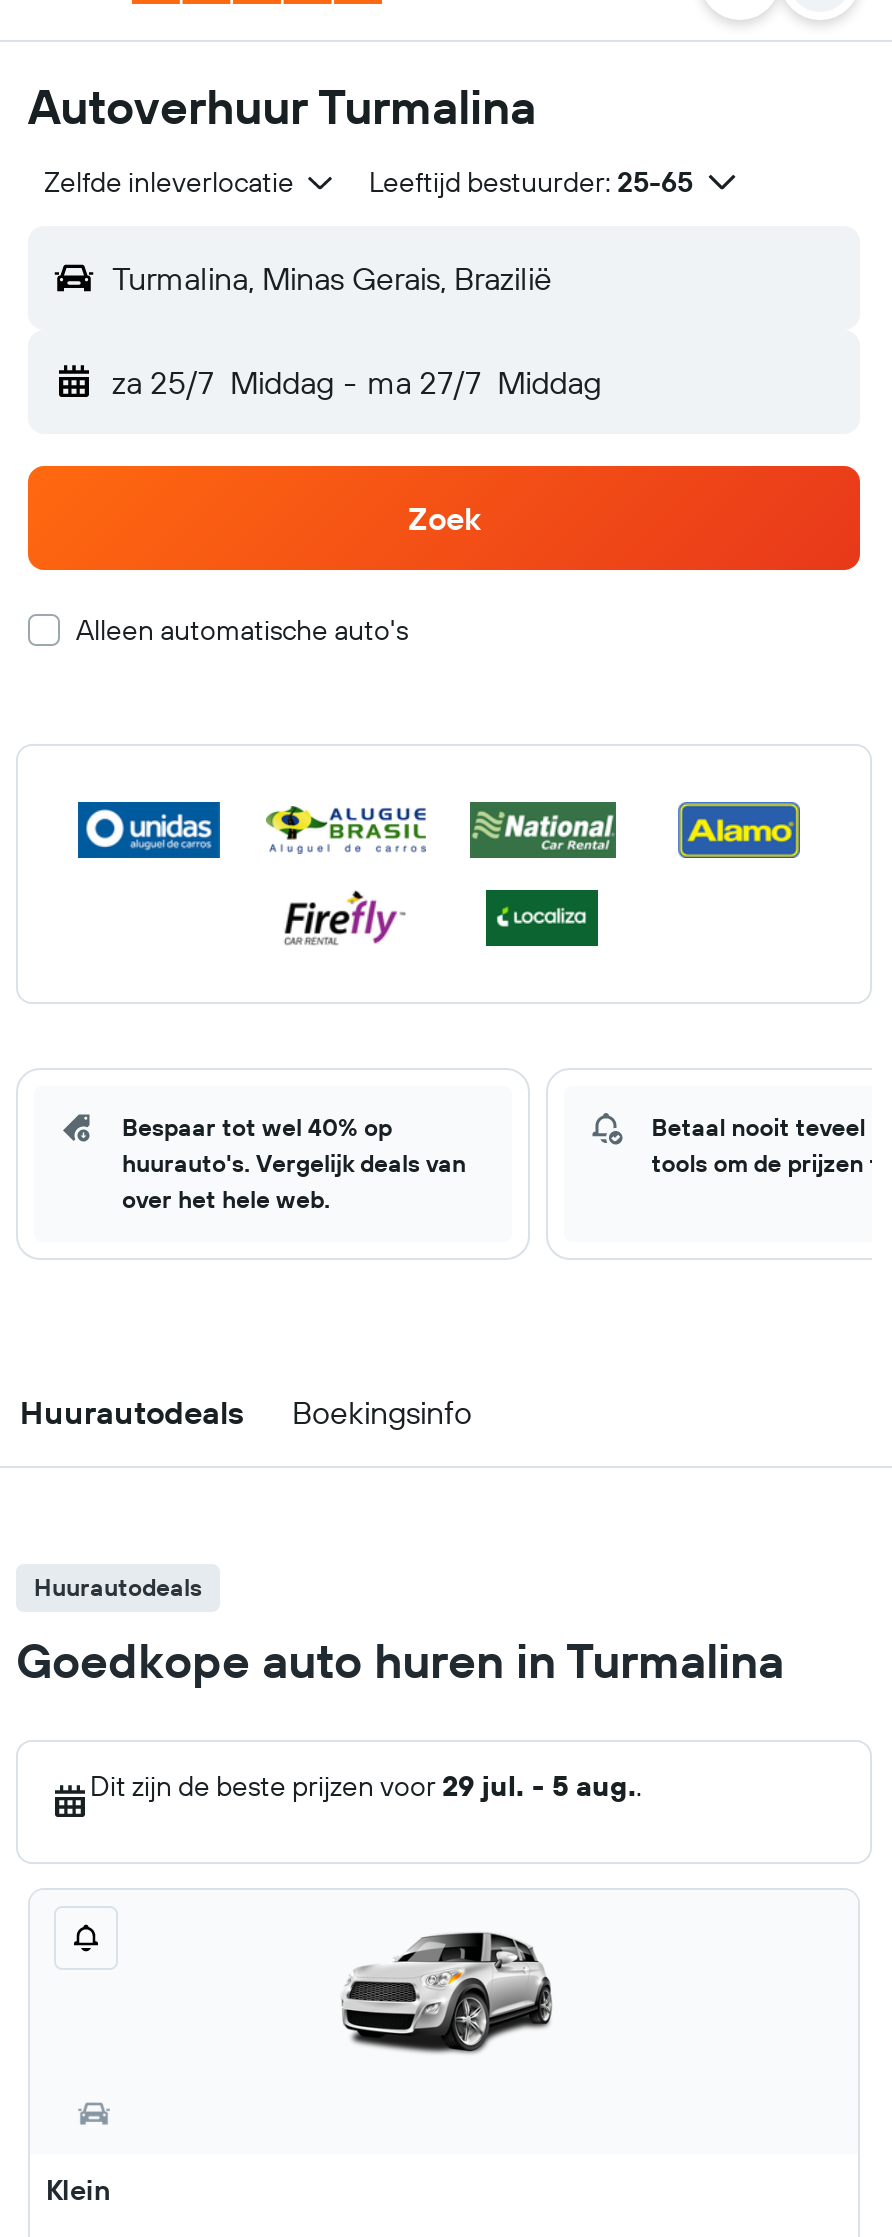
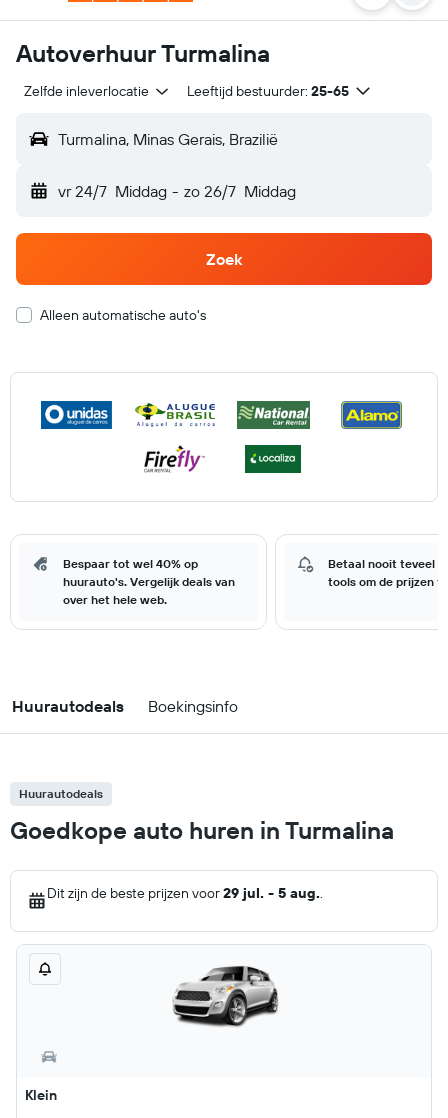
- za 25/7 Middag - ma 27/7 Middag
+ vr 24/7 Middag - zo 26/7 Middag
